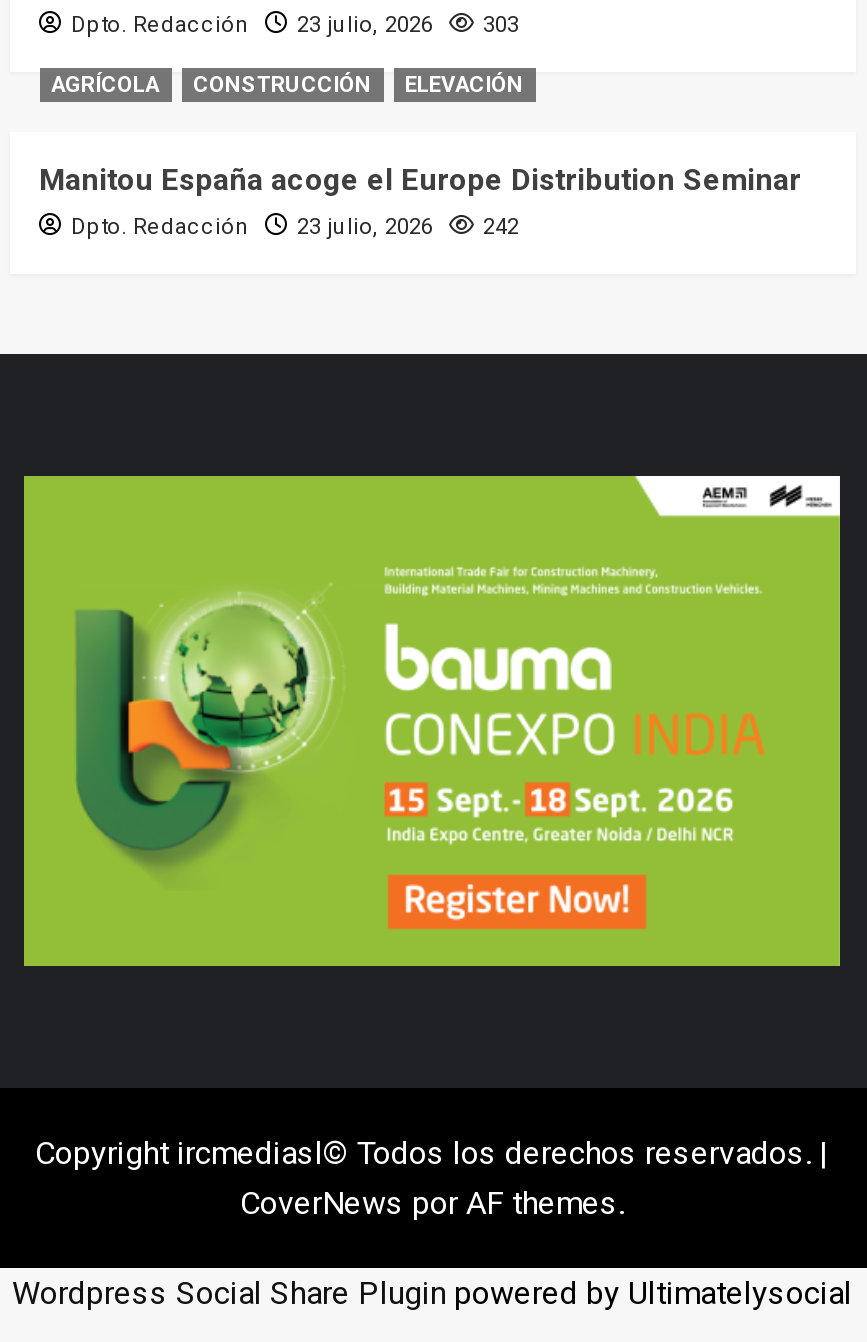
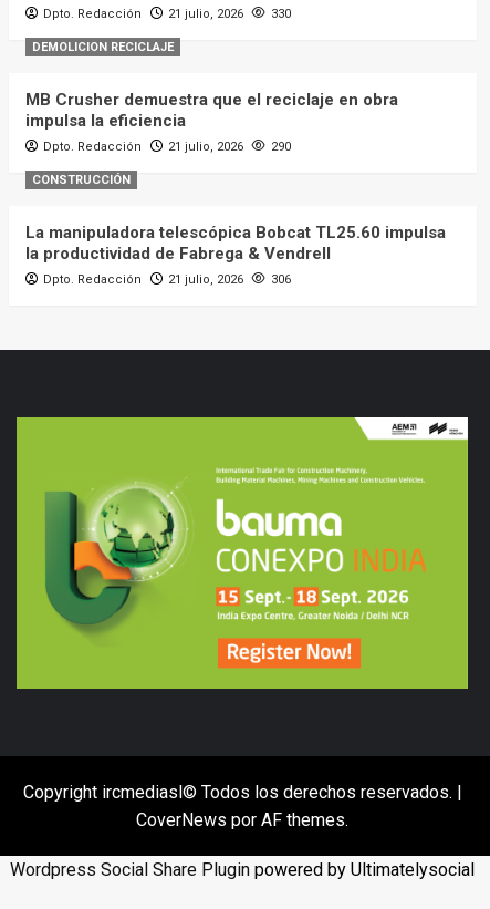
- 23 julio, 2026
- 303
+ 21 julio, 2026
+ 330

- AGRÍCOLA
- ELEVACIÓN
+ DEMOLICION RECICLAJE

moved down: CONSTRUCCIÓN

- Manitou España acoge el Europe Distribution Seminar
+ MB Crusher demuestra que el reciclaje en obra
+ impulsa la eficiencia

- 23 julio, 2026
- 242
+ 21 julio, 2026
+ 290
+ La manipuladora telescópica Bobcat TL25.60 impulsa
+ la productividad de Fabrega & Vendrell
+ Dpto. Redacción
+ 21 julio, 2026
+ 306
